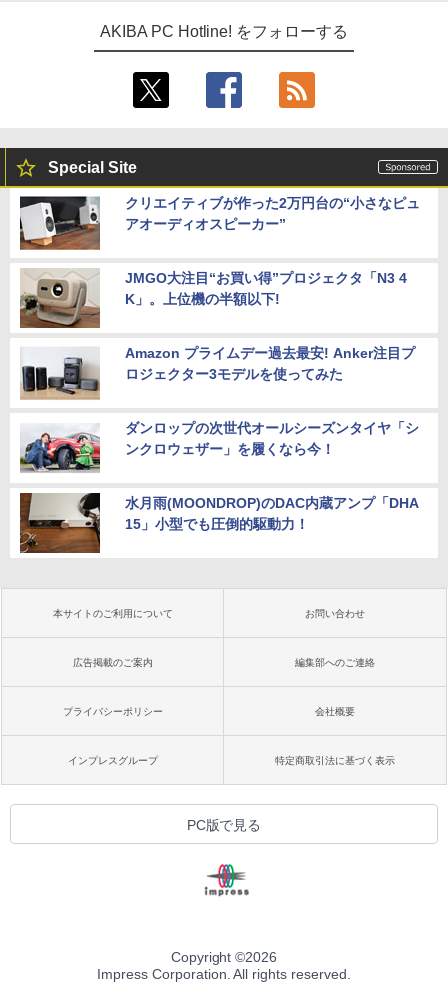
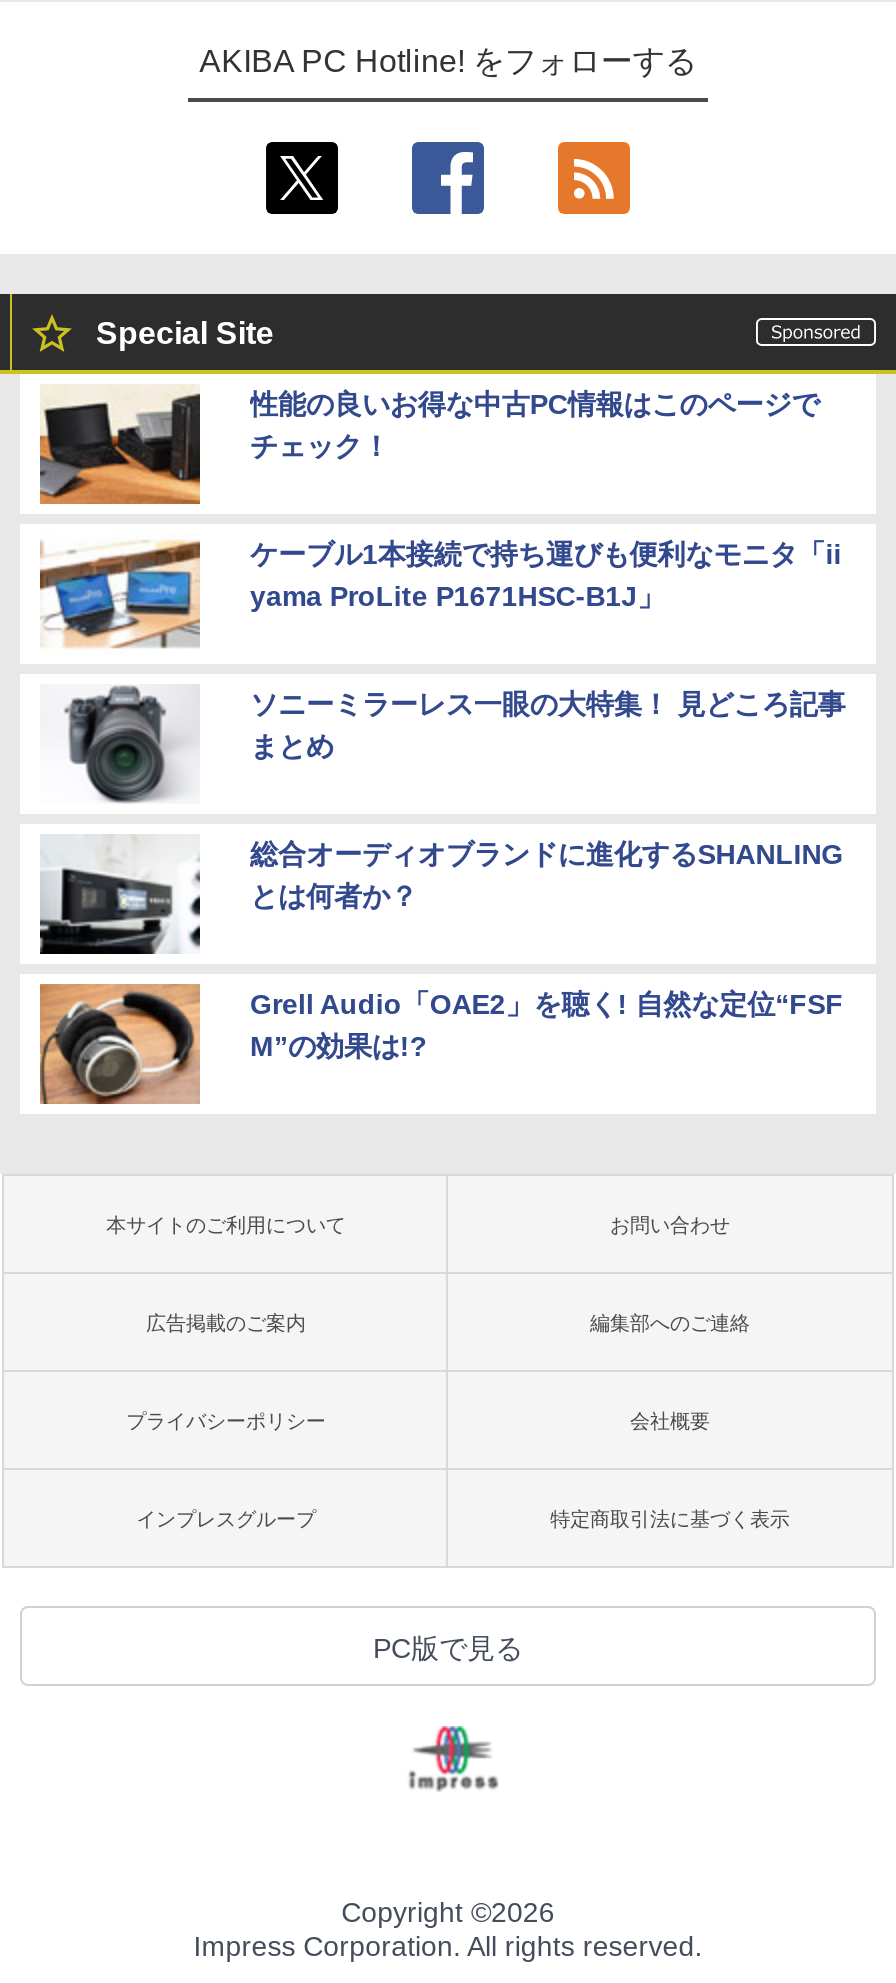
- [image]
- クリエイティブが作った2万円台の“小さなピュ
- アオーディオスピーカー”
+ [image]
+ 性能の良いお得な中古PC情報はこのページで
+ チェック！

- [image]
- JMGO大注目“お買い得”プロジェクタ「N3 4
- K」。上位機の半額以下!
+ [image]
+ ケーブル1本接続で持ち運びも便利なモニタ「ii
+ yama ProLite P1671HSC-B1J」

- [image]
- Amazon プライムデー過去最安! Anker注目プ
- ロジェクター3モデルを使ってみた
+ [image]
+ ソニーミラーレス一眼の大特集！ 見どころ記事
+ まとめ

- [image]
- ダンロップの次世代オールシーズンタイヤ「シ
- ンクロウェザー」を履くなら今！
+ [image]
+ 総合オーディオブランドに進化するSHANLING
+ とは何者か？

- [image]
- 水月雨(MOONDROP)のDAC内蔵アンプ「DHA
- 15」小型でも圧倒的駆動力！
+ [image]
+ Grell Audio「OAE2」を聴く! 自然な定位“FSF
+ M”の効果は!?
